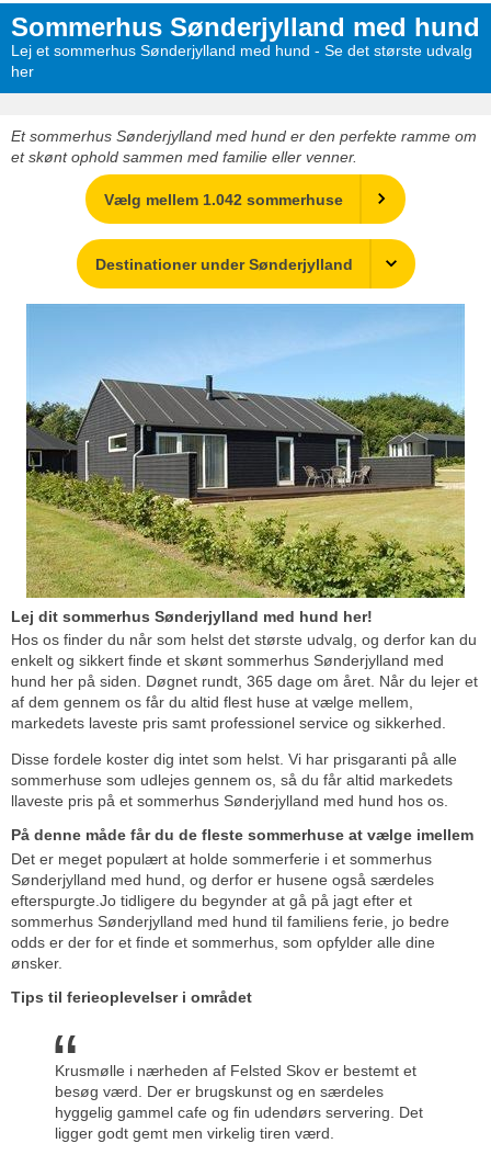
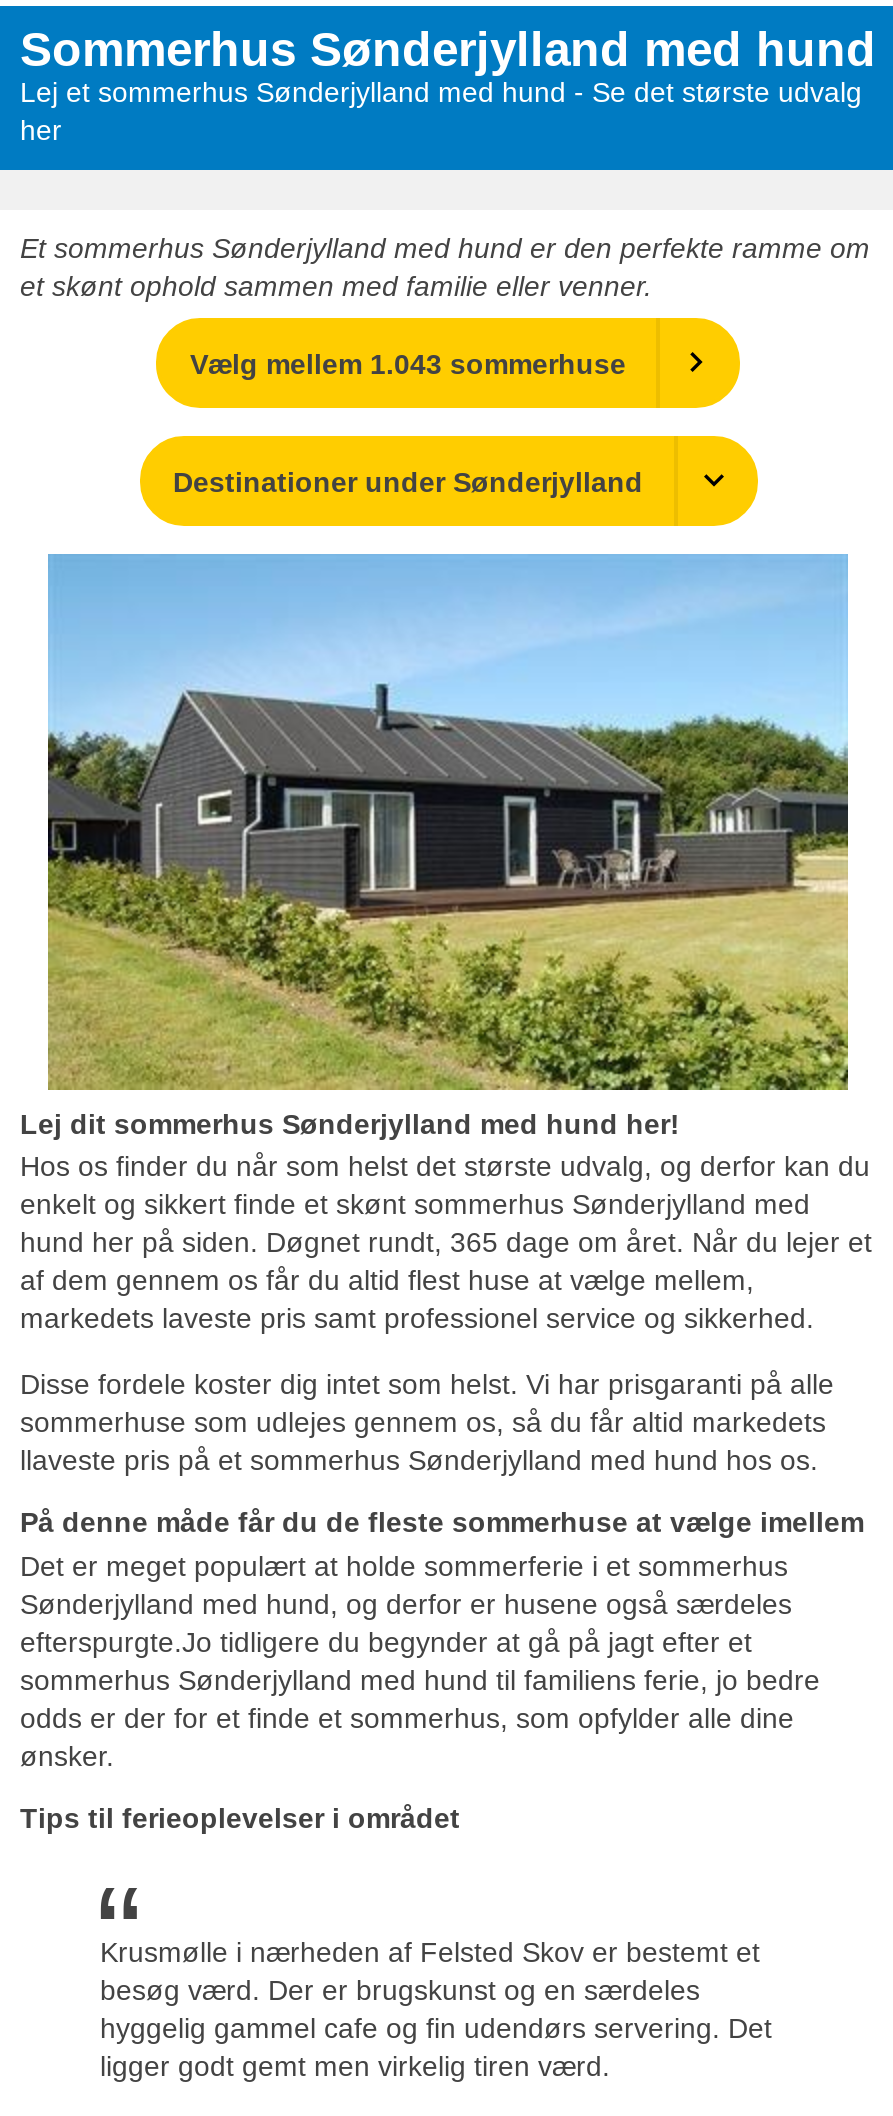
- Vælg mellem 1.042 sommerhuse
+ Vælg mellem 1.043 sommerhuse
